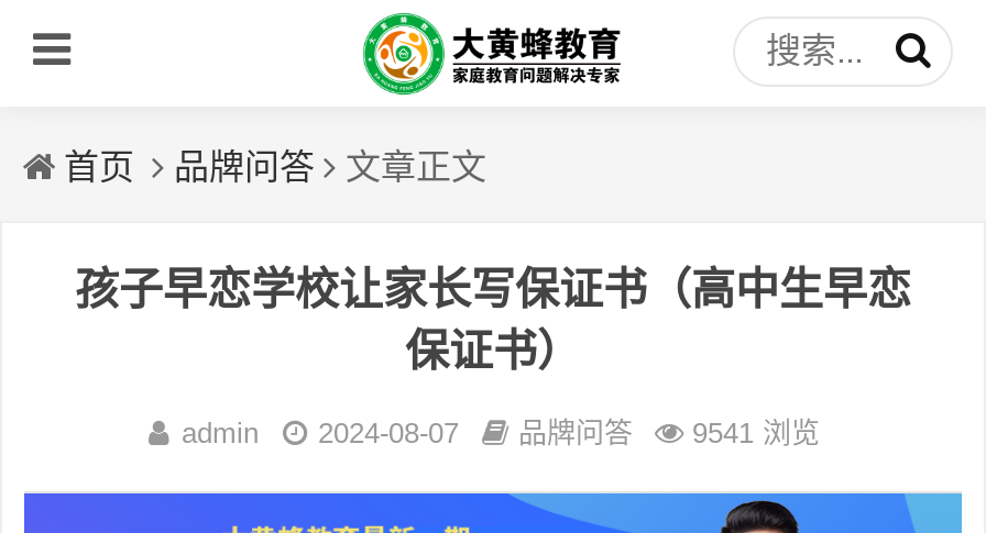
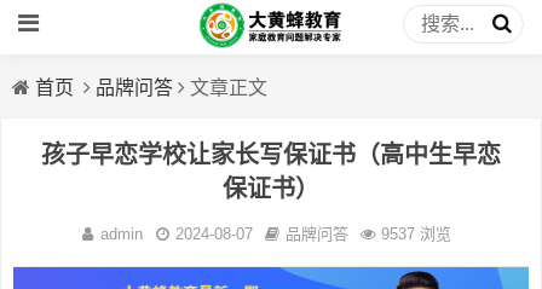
- admin 2024-08-07 品牌问答 9541 浏览
+ admin 2024-08-07 品牌问答 9537 浏览
